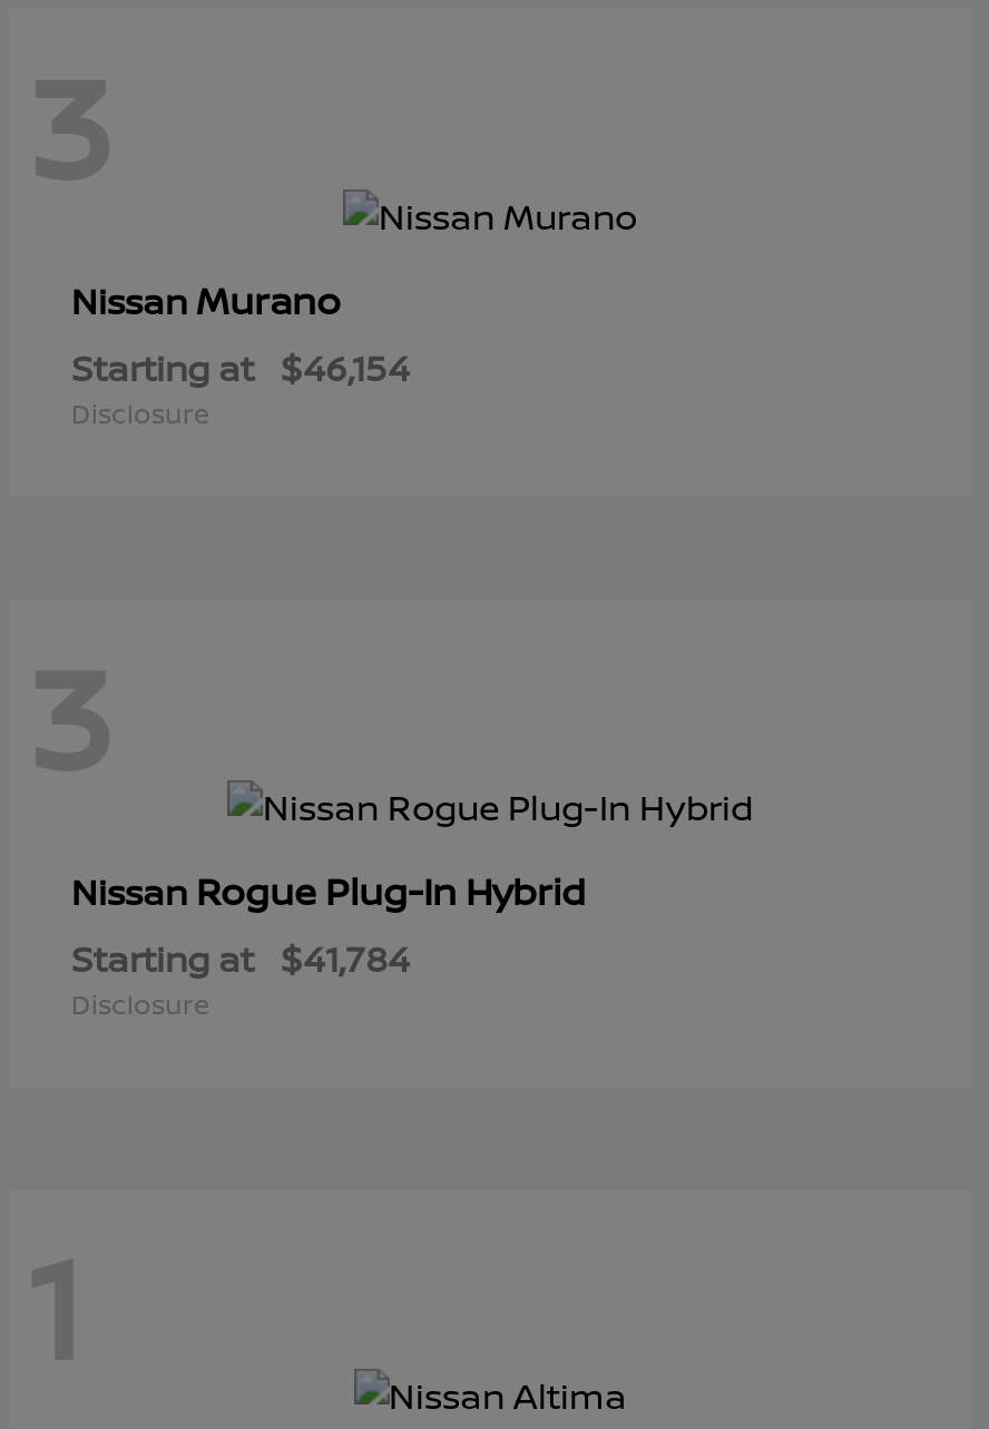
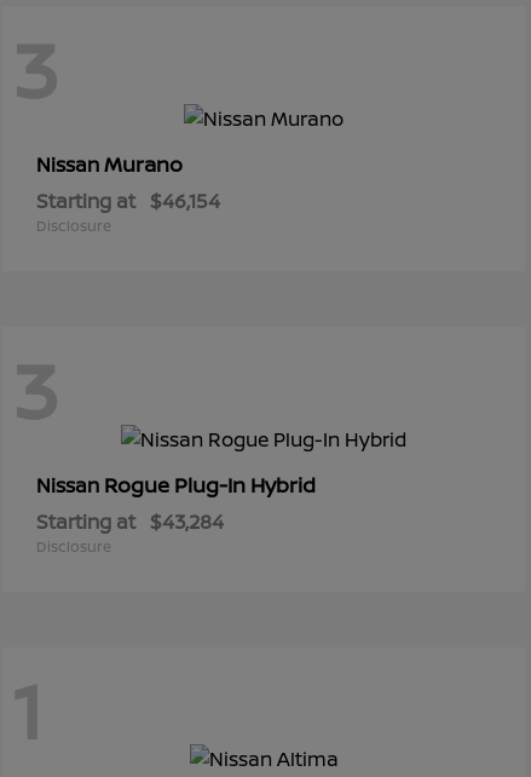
- Starting at $41,784
+ Starting at $43,284
